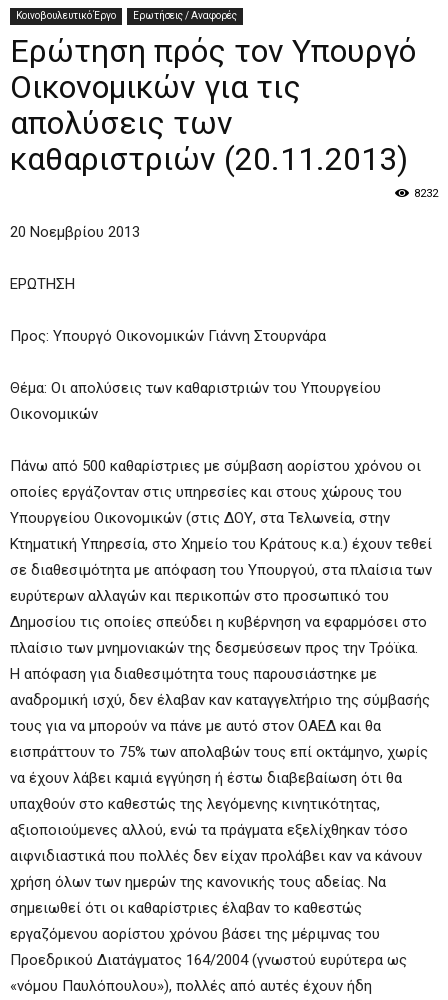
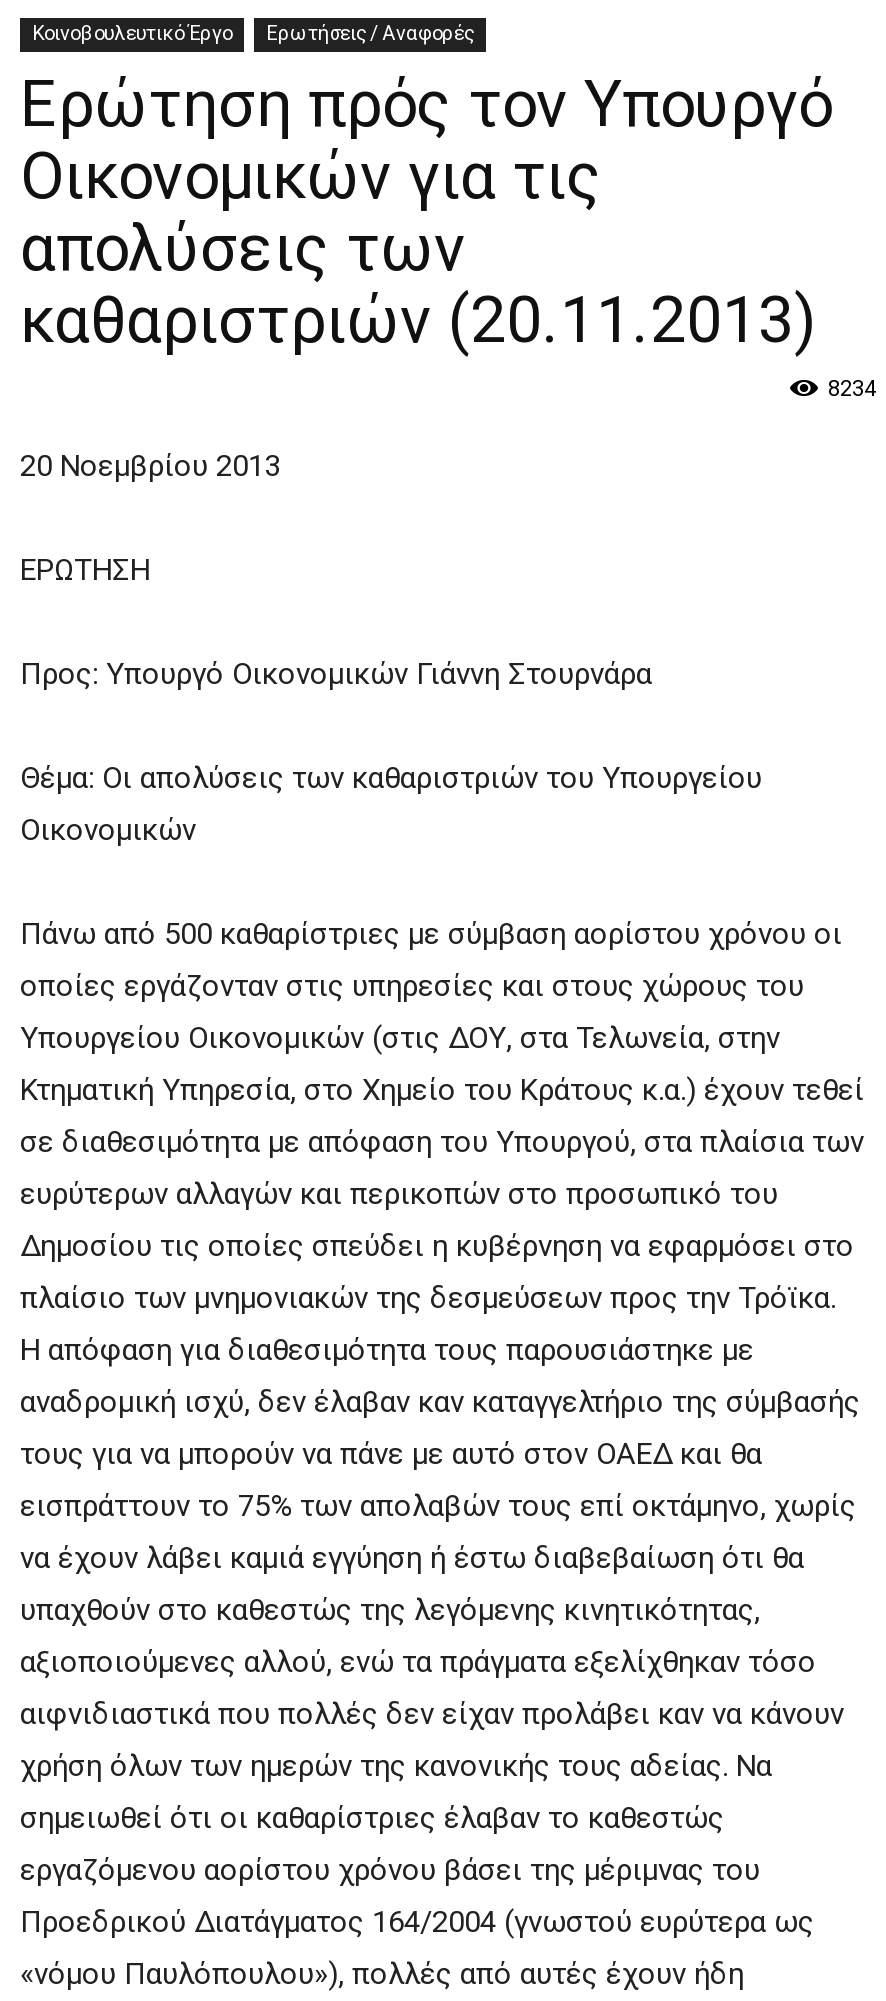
- 8232
+ 8234
